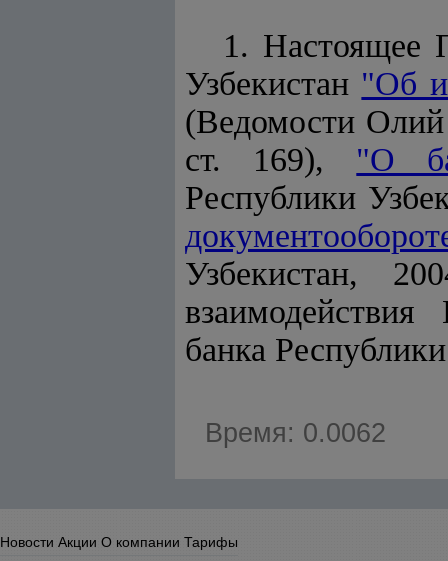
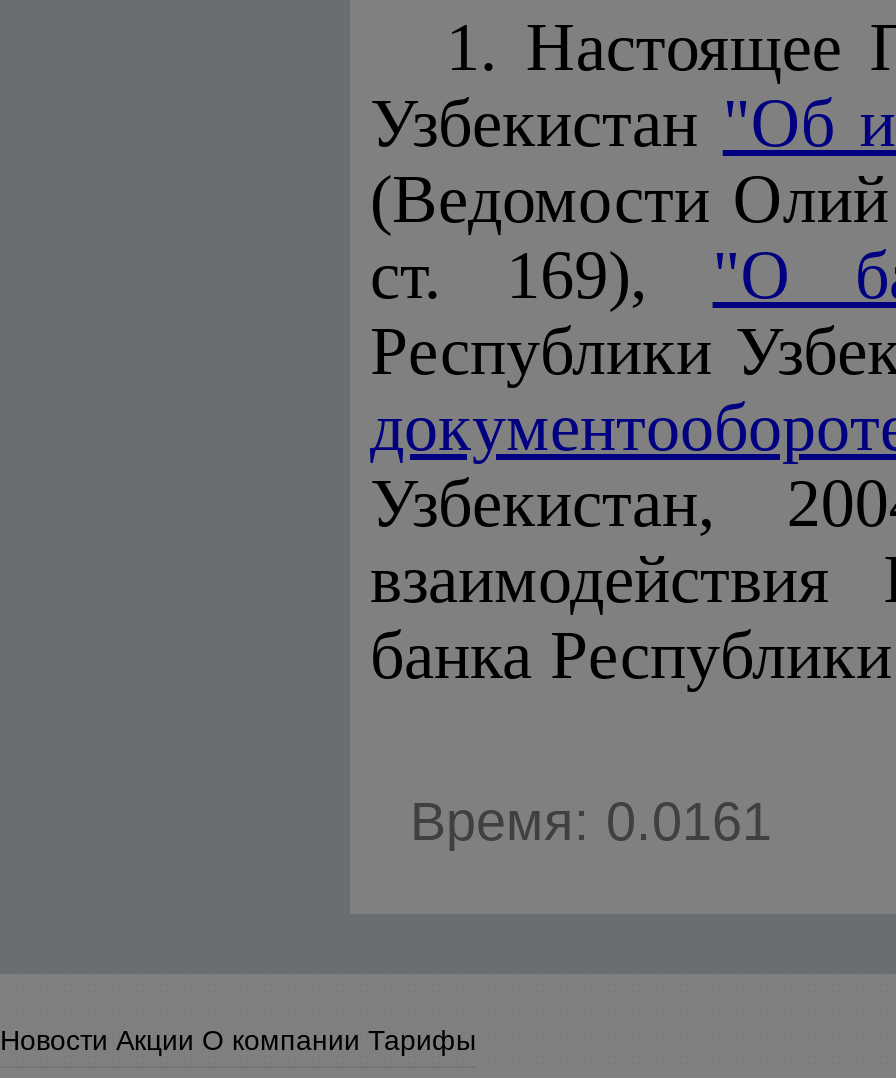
- Время: 0.0062
+ Время: 0.0161
